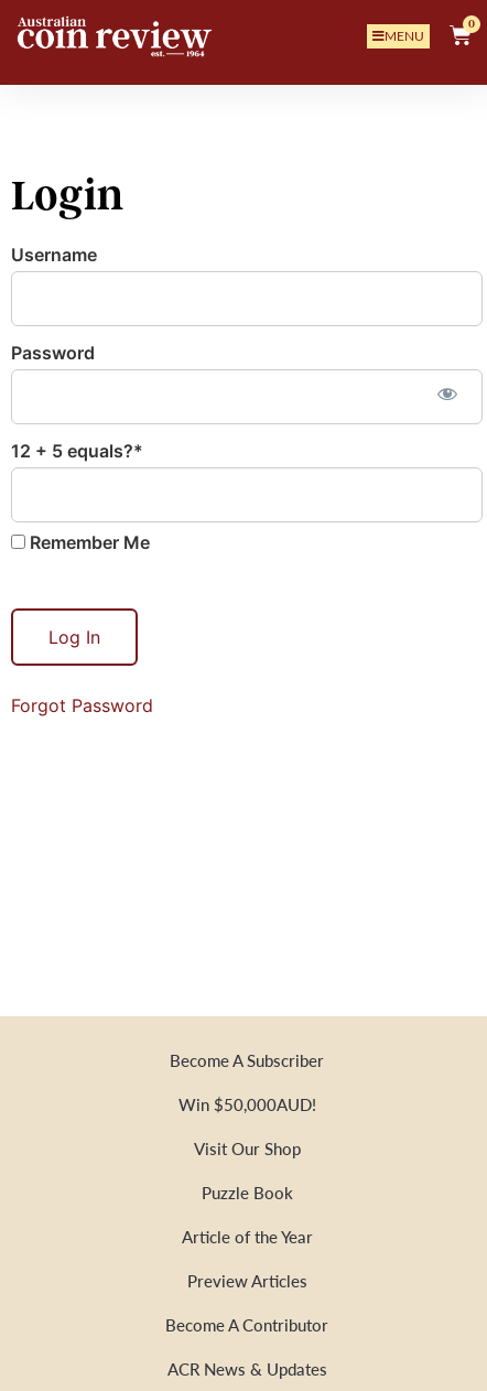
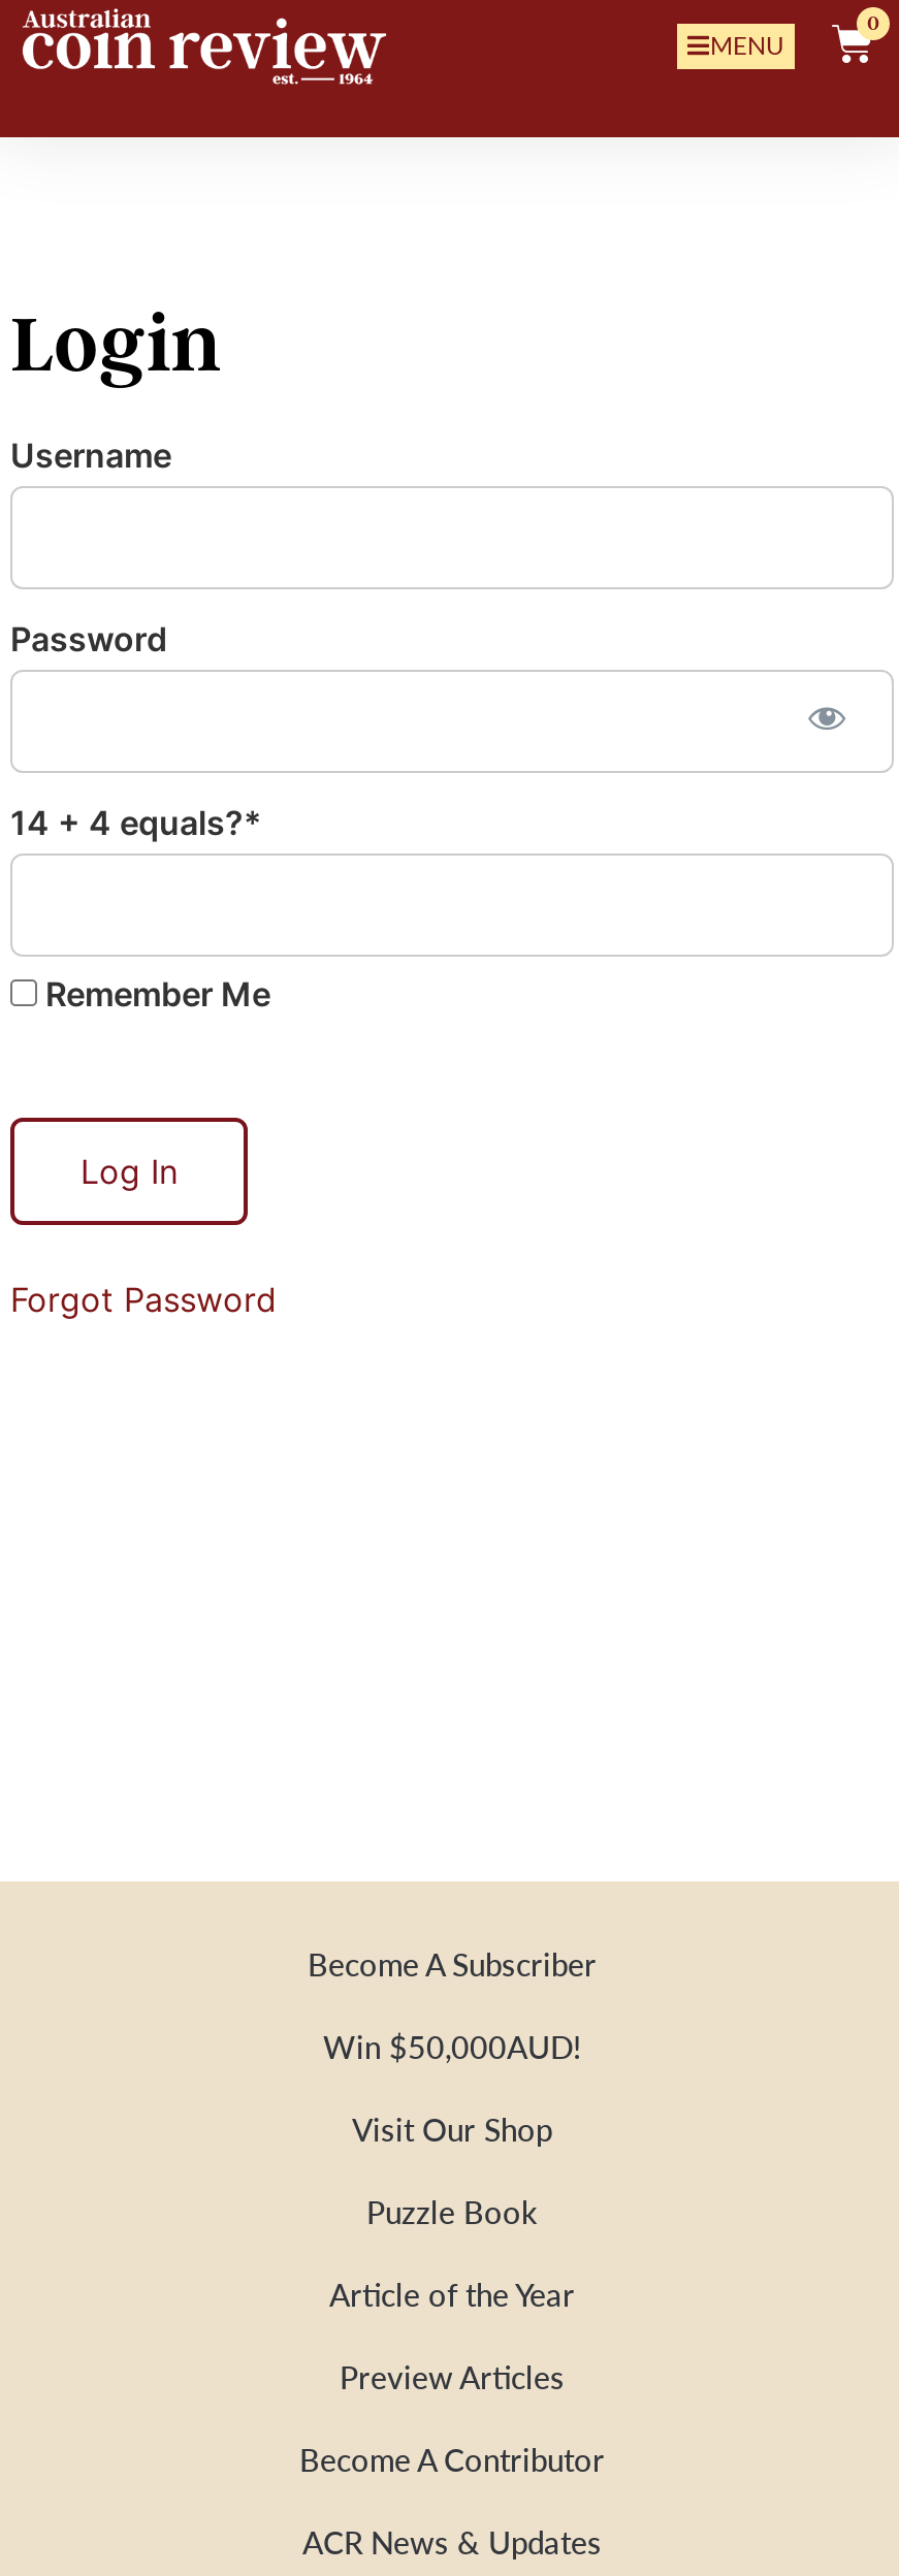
- 12 + 5 equals?*
+ 14 + 4 equals?*
